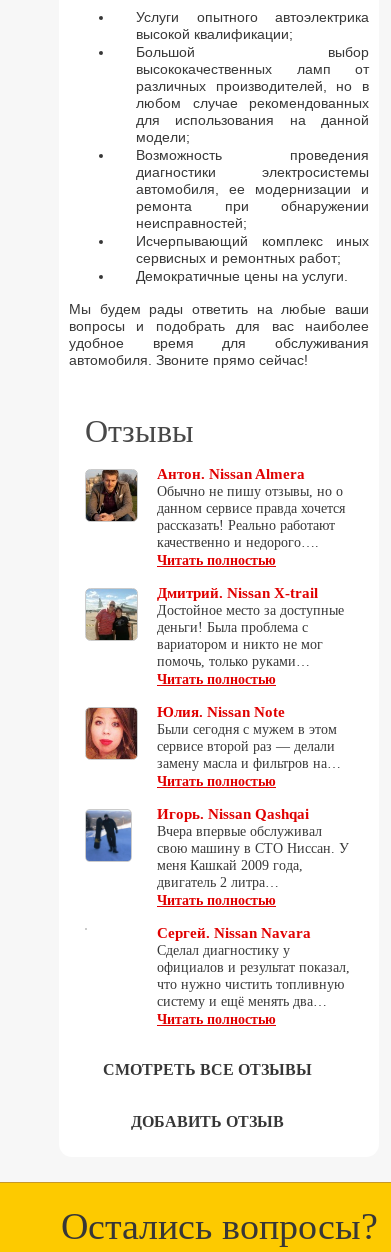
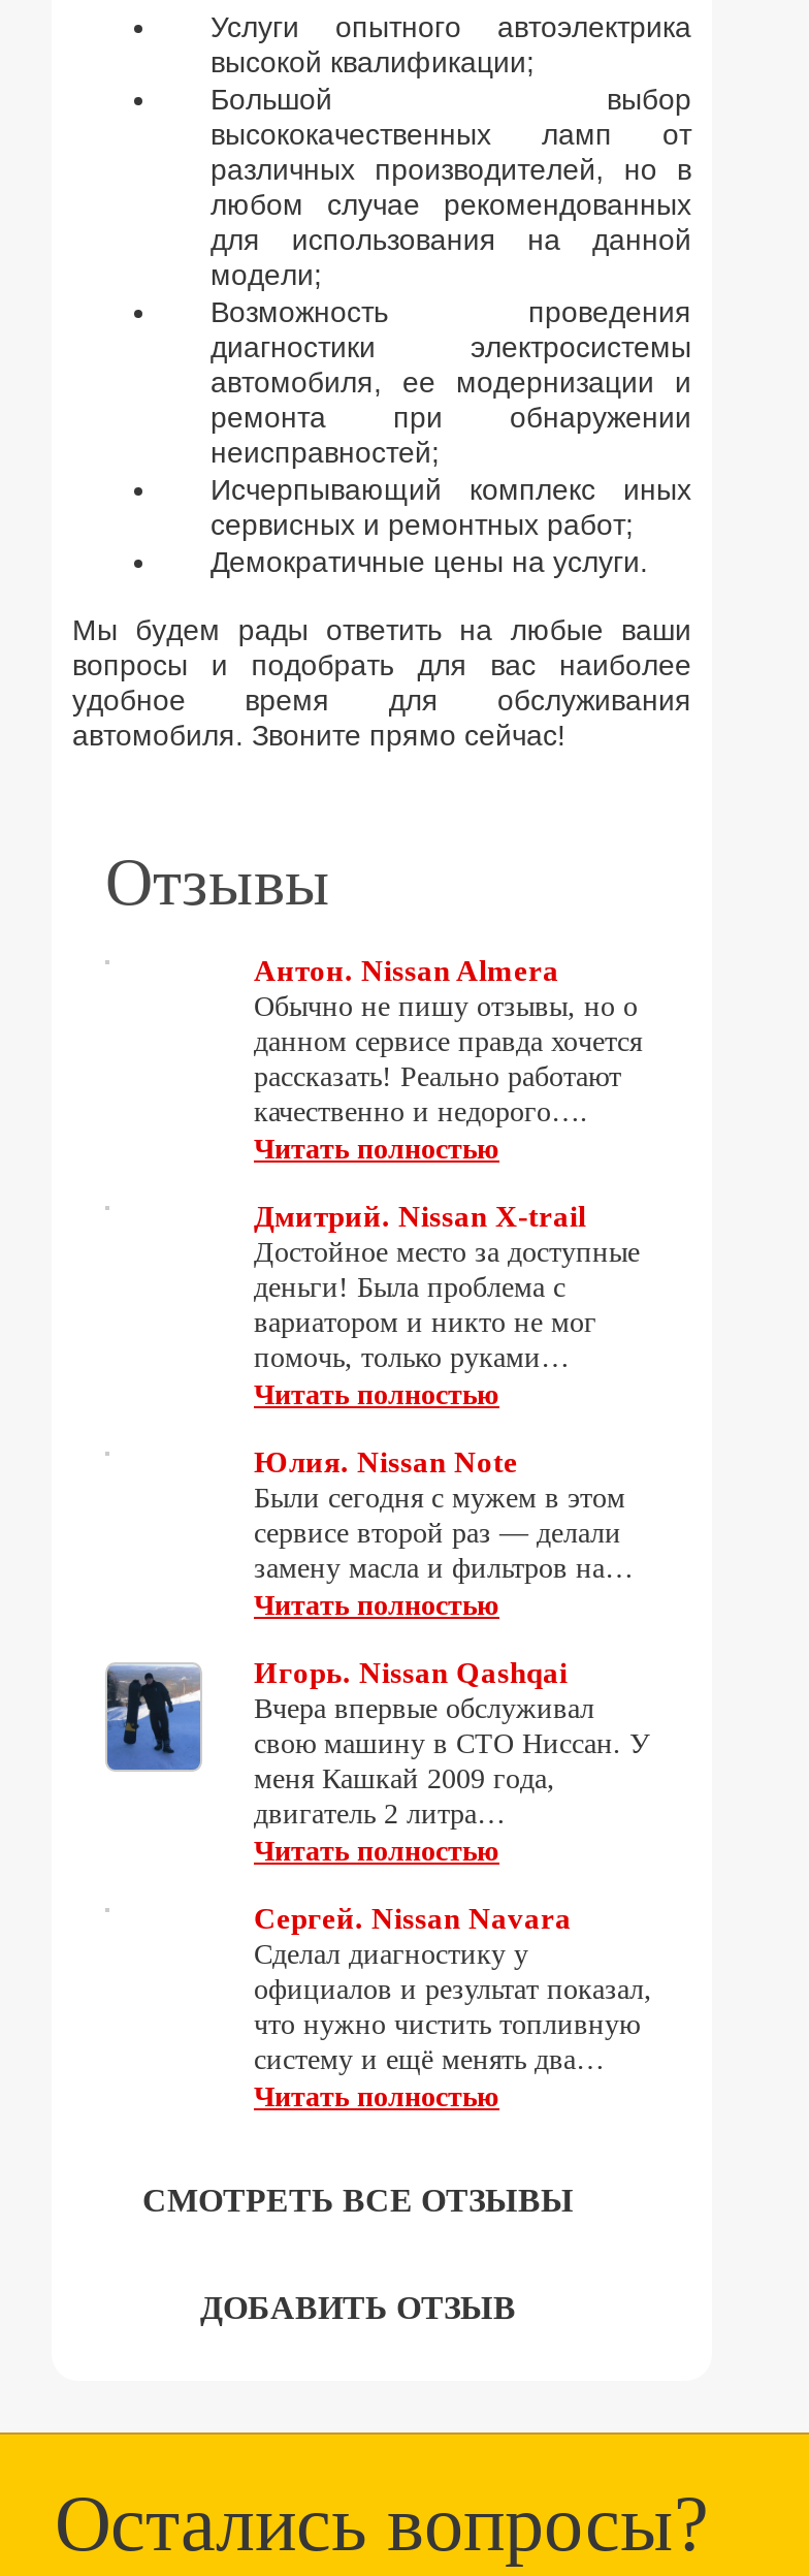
- [image]

- [image]

- [image]
